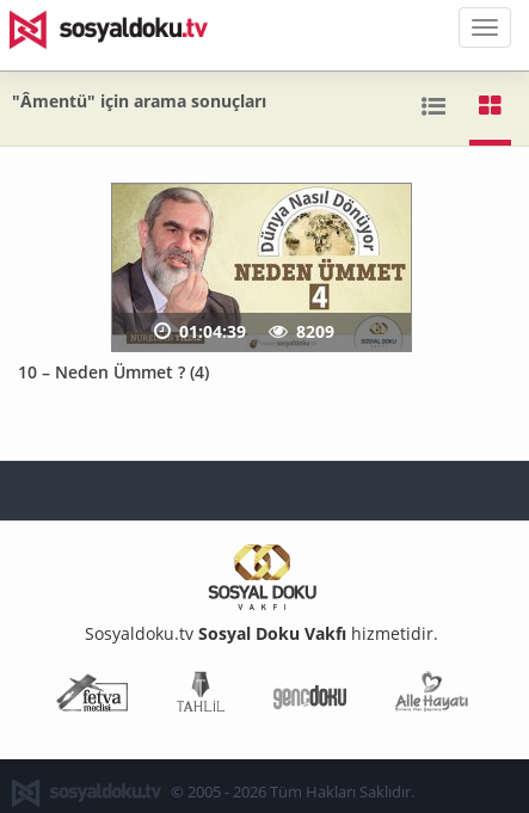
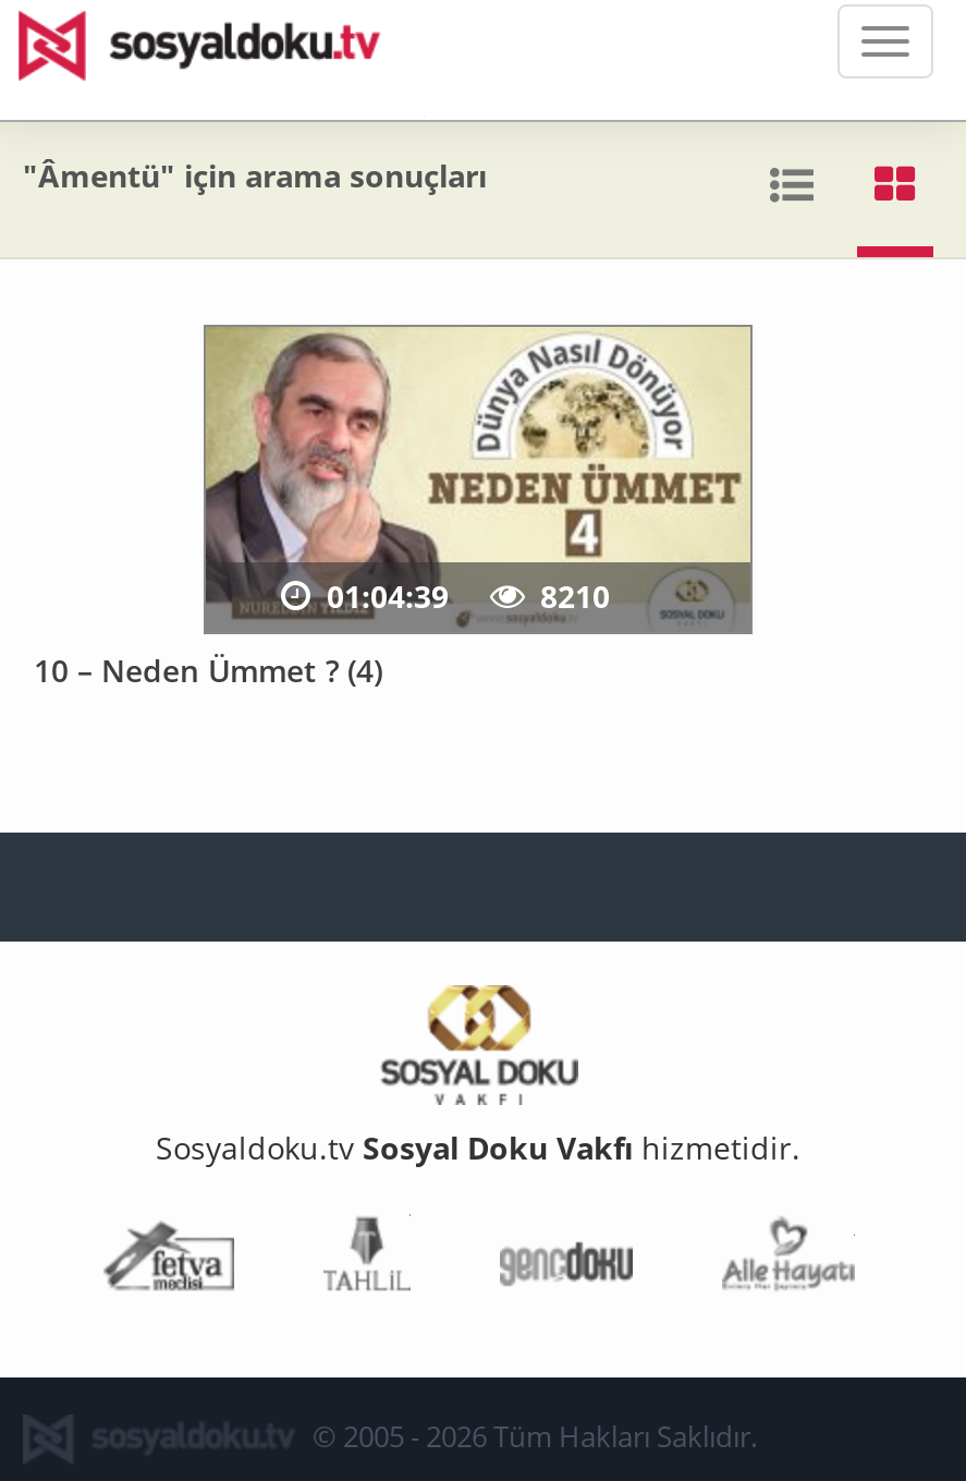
- 8209
+ 8210
